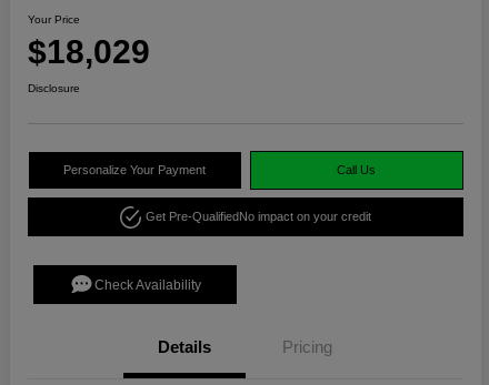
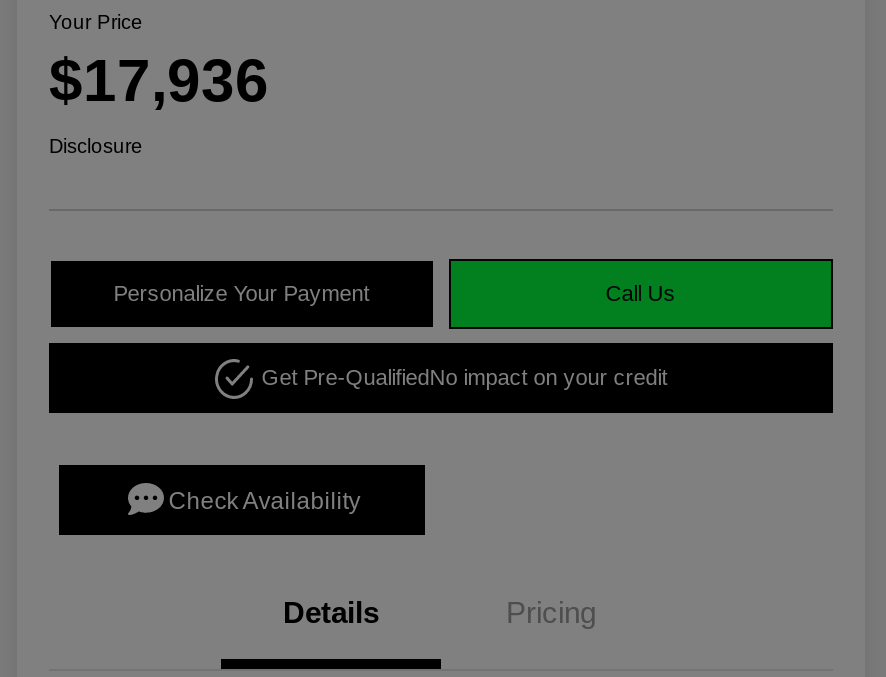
- $18,029
+ $17,936
